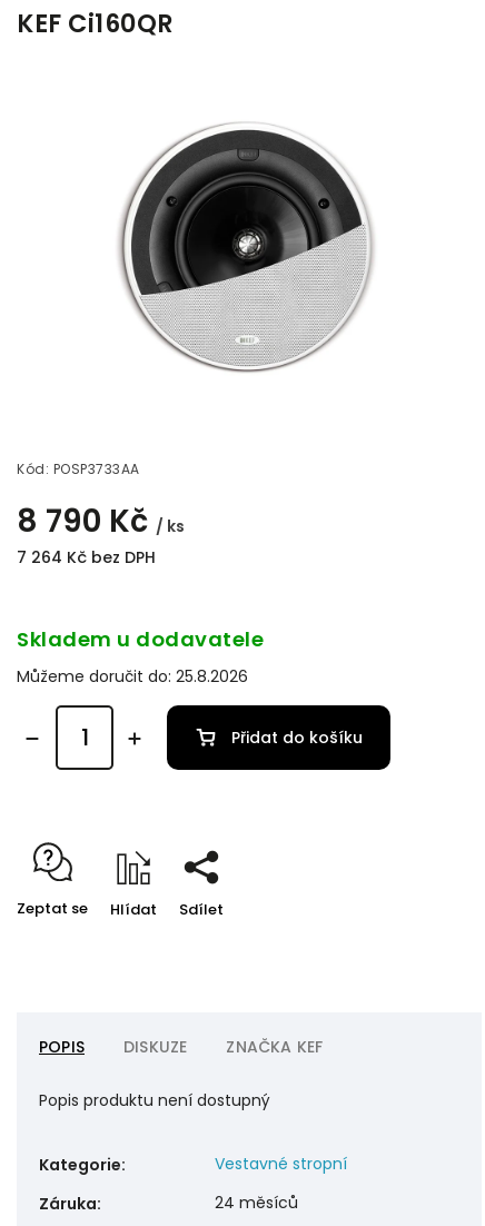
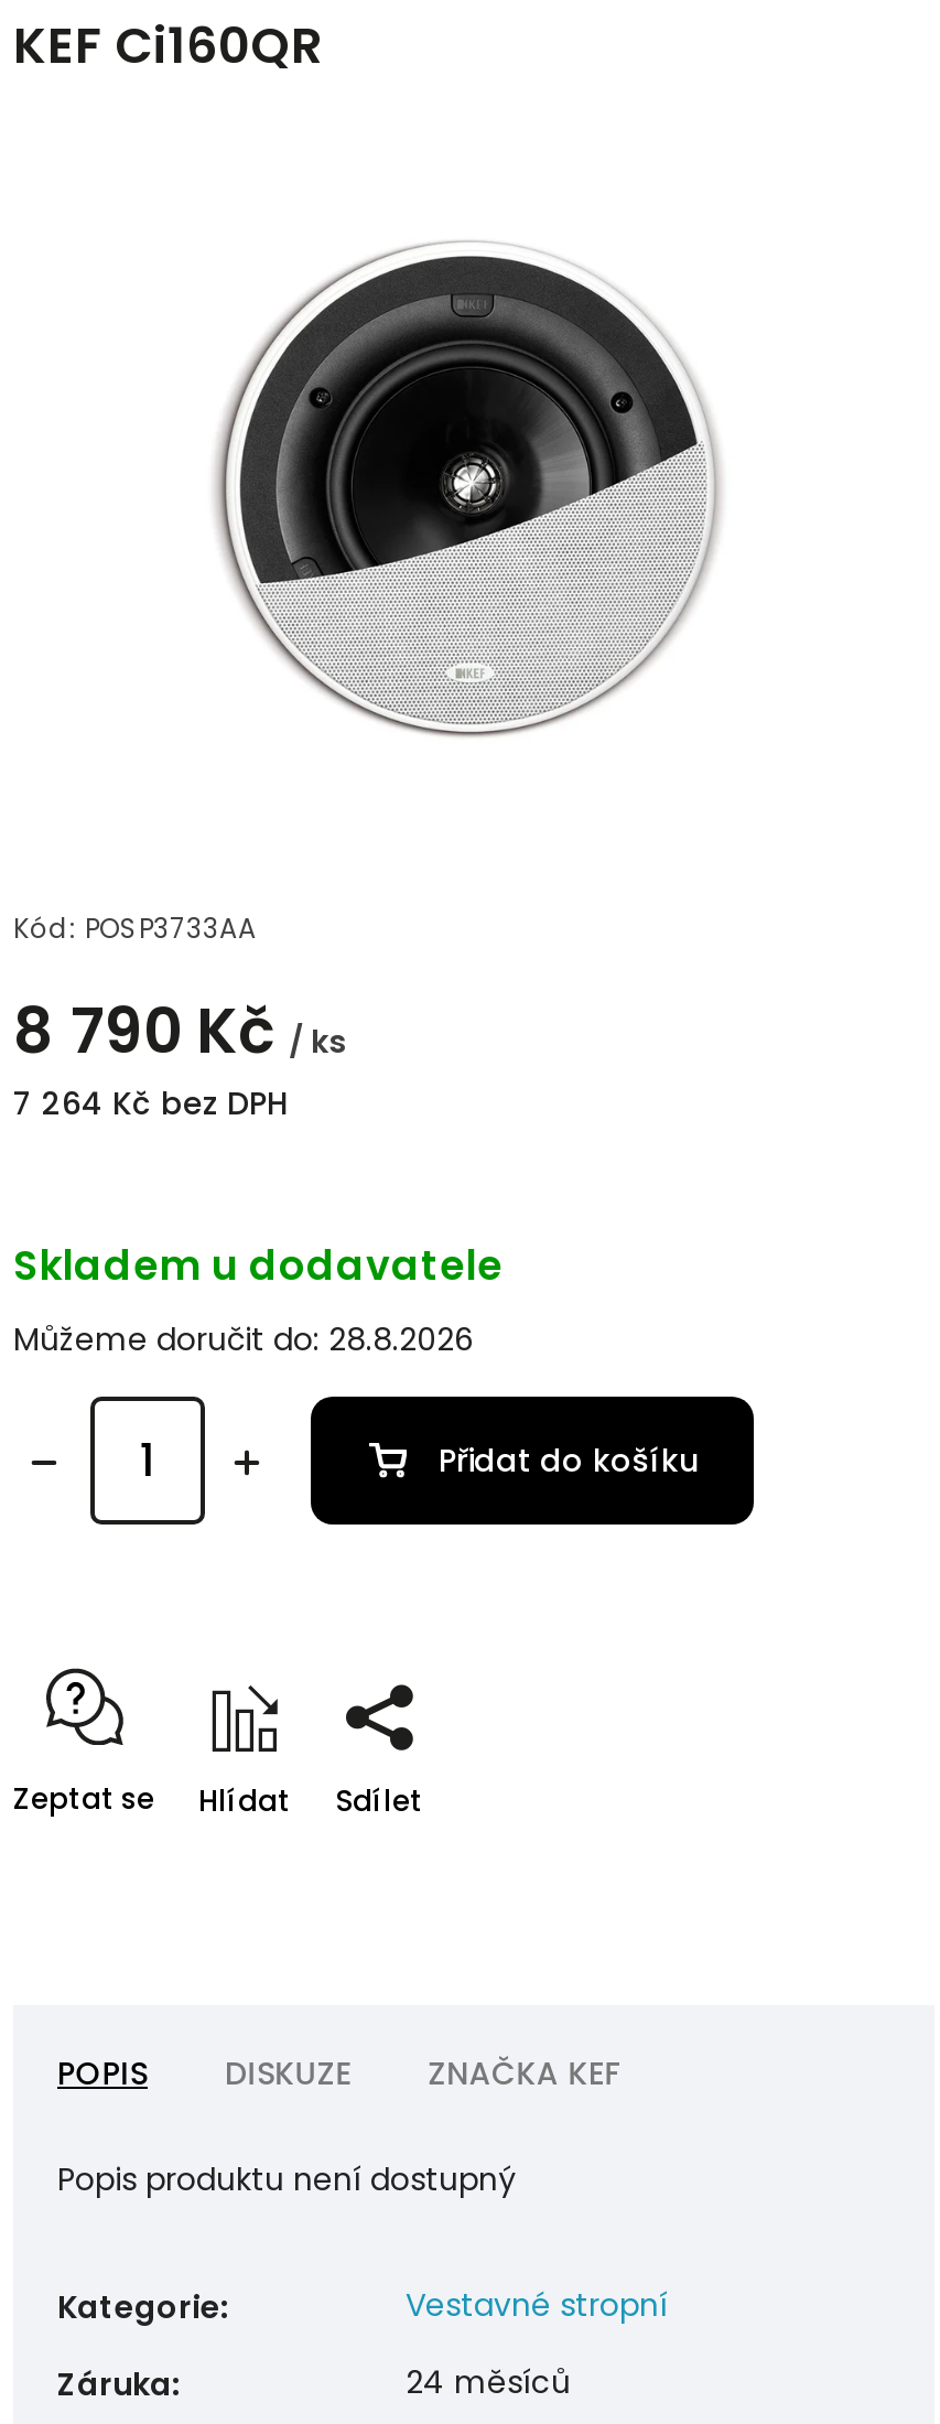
- Můžeme doručit do: 25.8.2026
+ Můžeme doručit do: 28.8.2026
